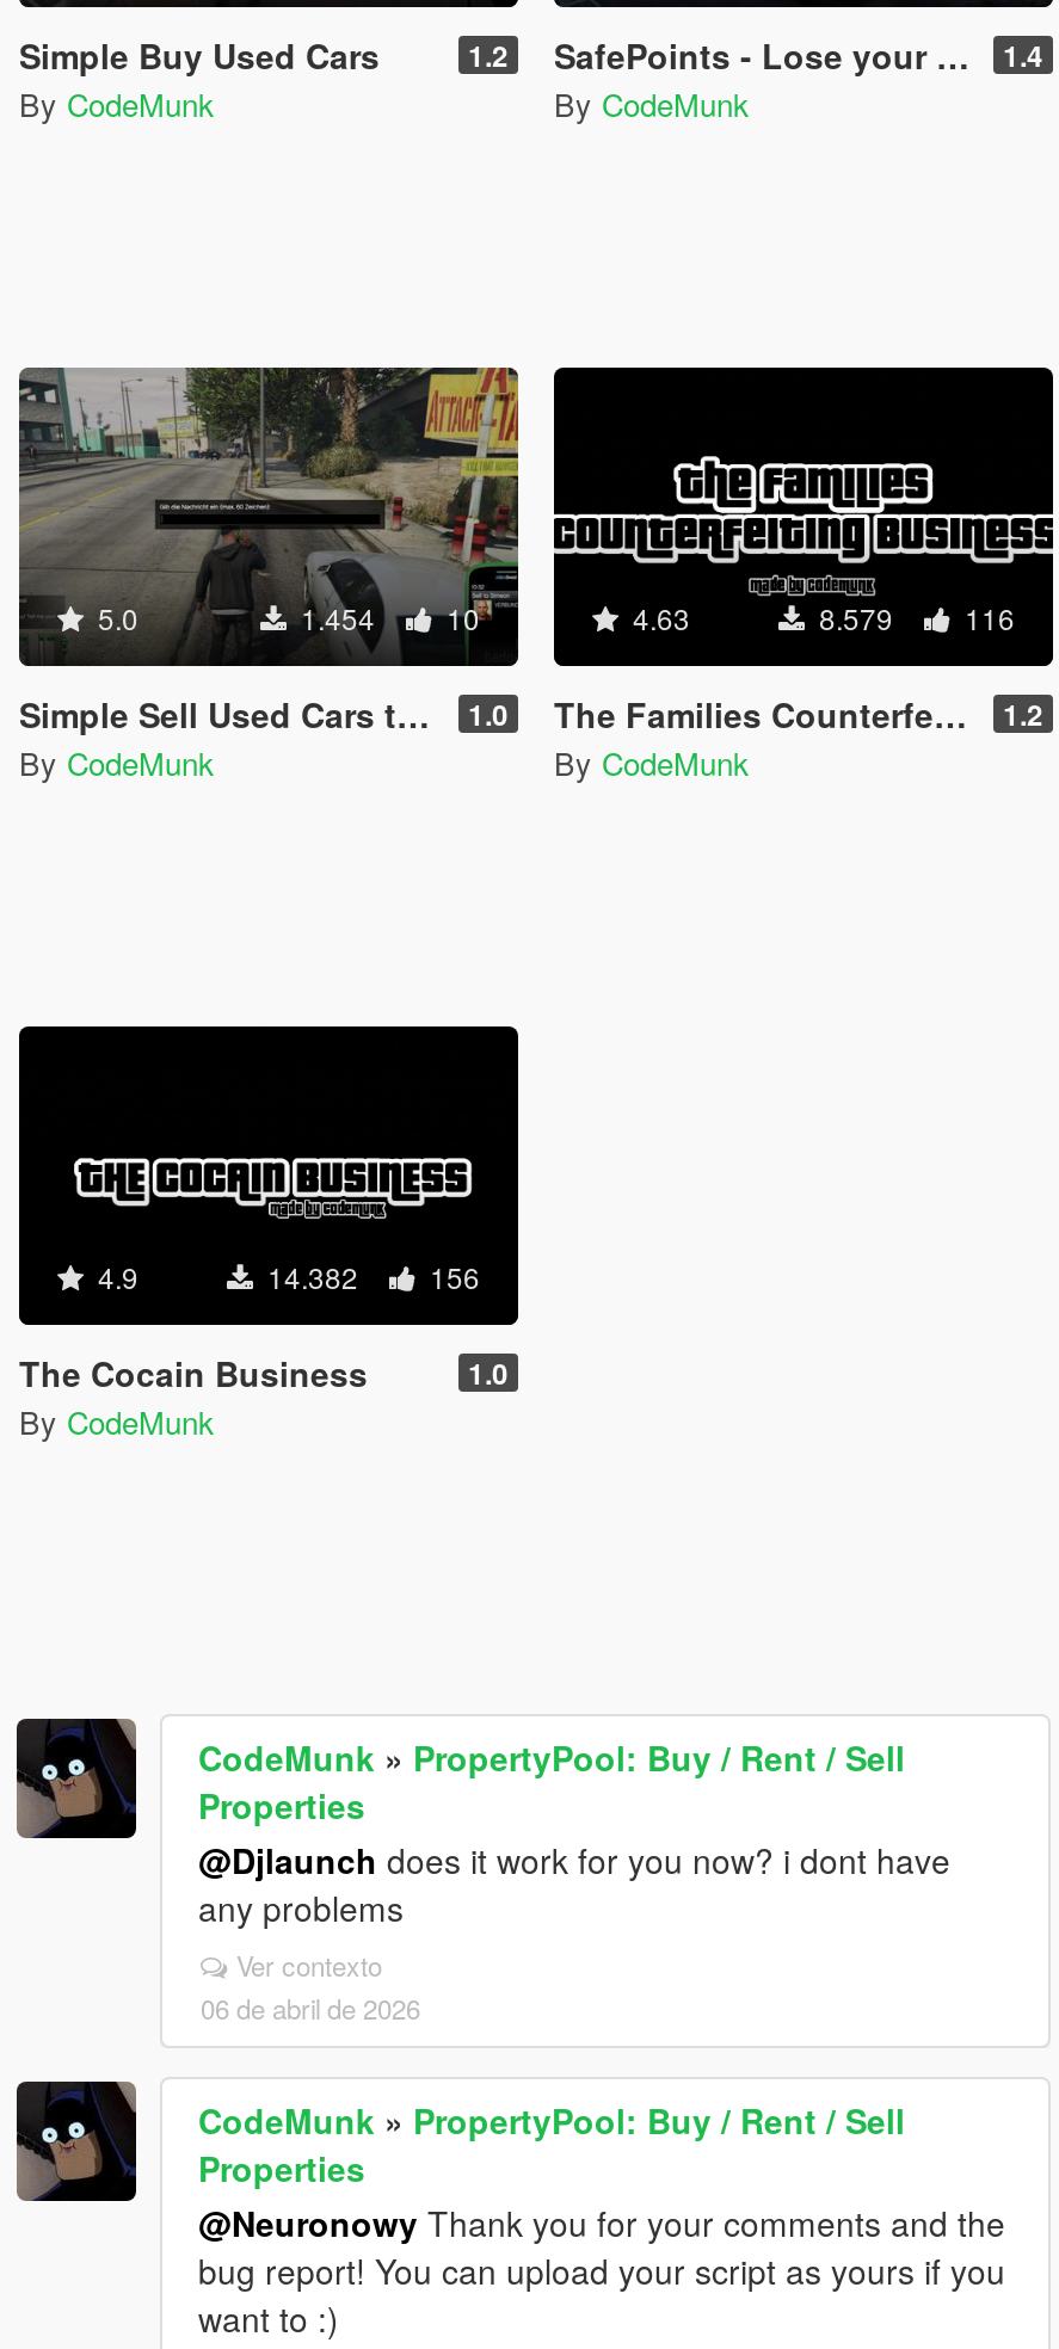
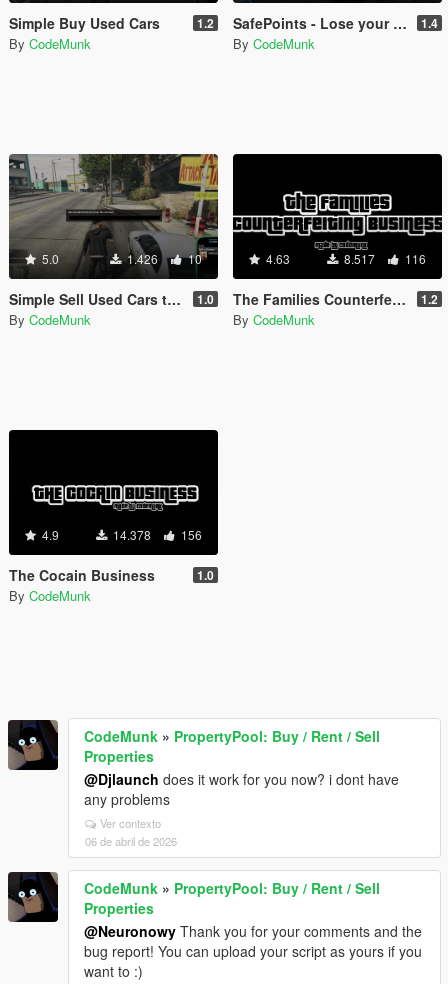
- 1.454
+ 1.426

- 8.579 116
+ 8.517 116

- 14.382 156
+ 14.378 156
